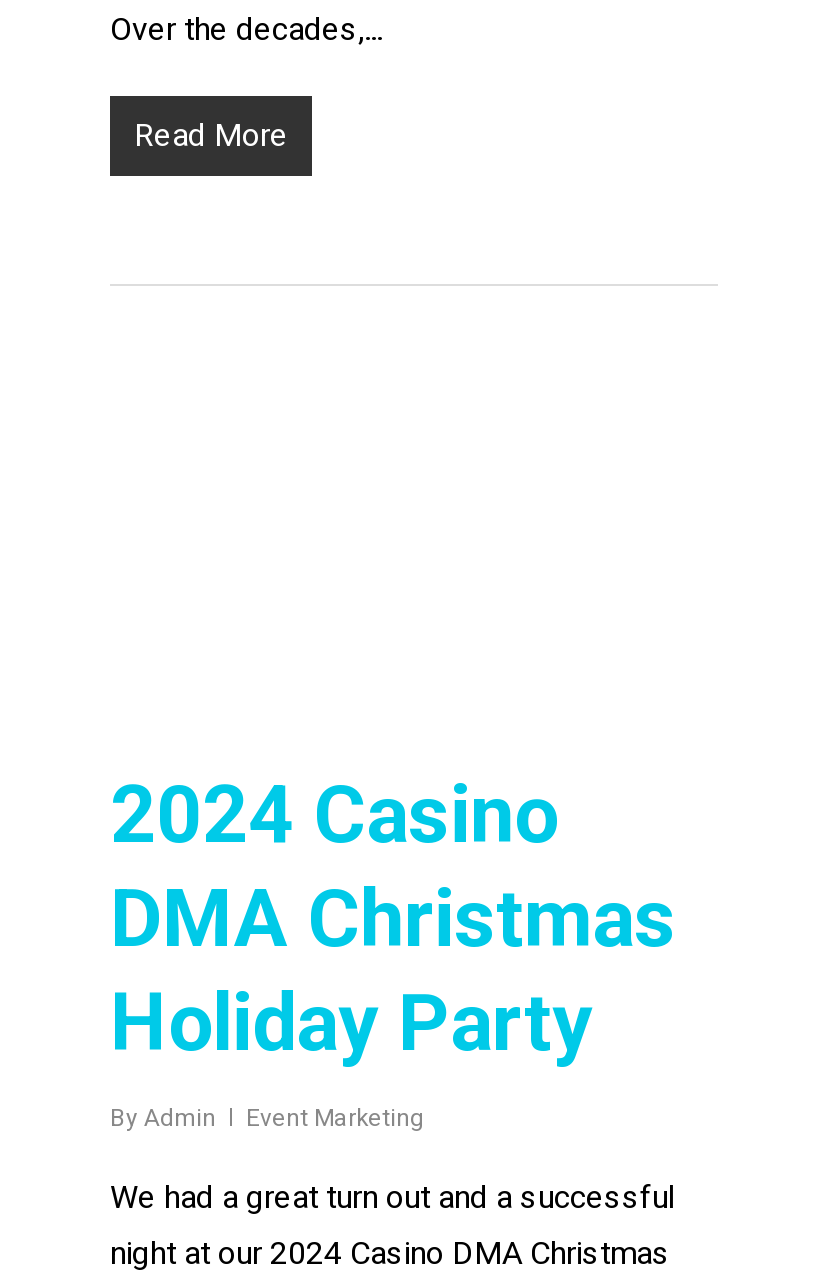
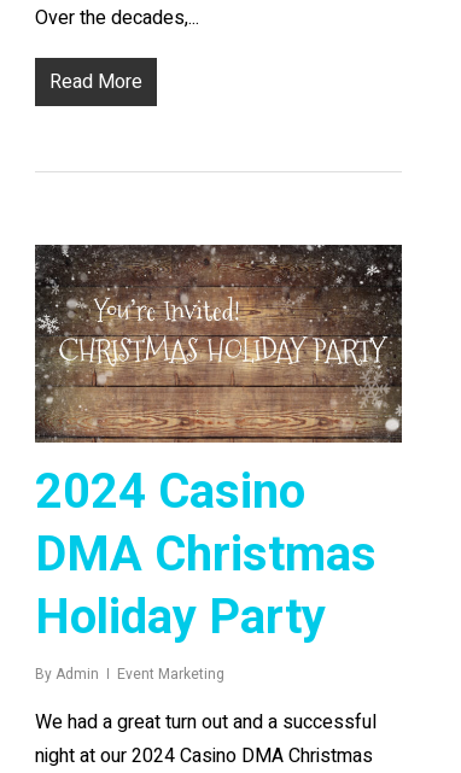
+ [image]
